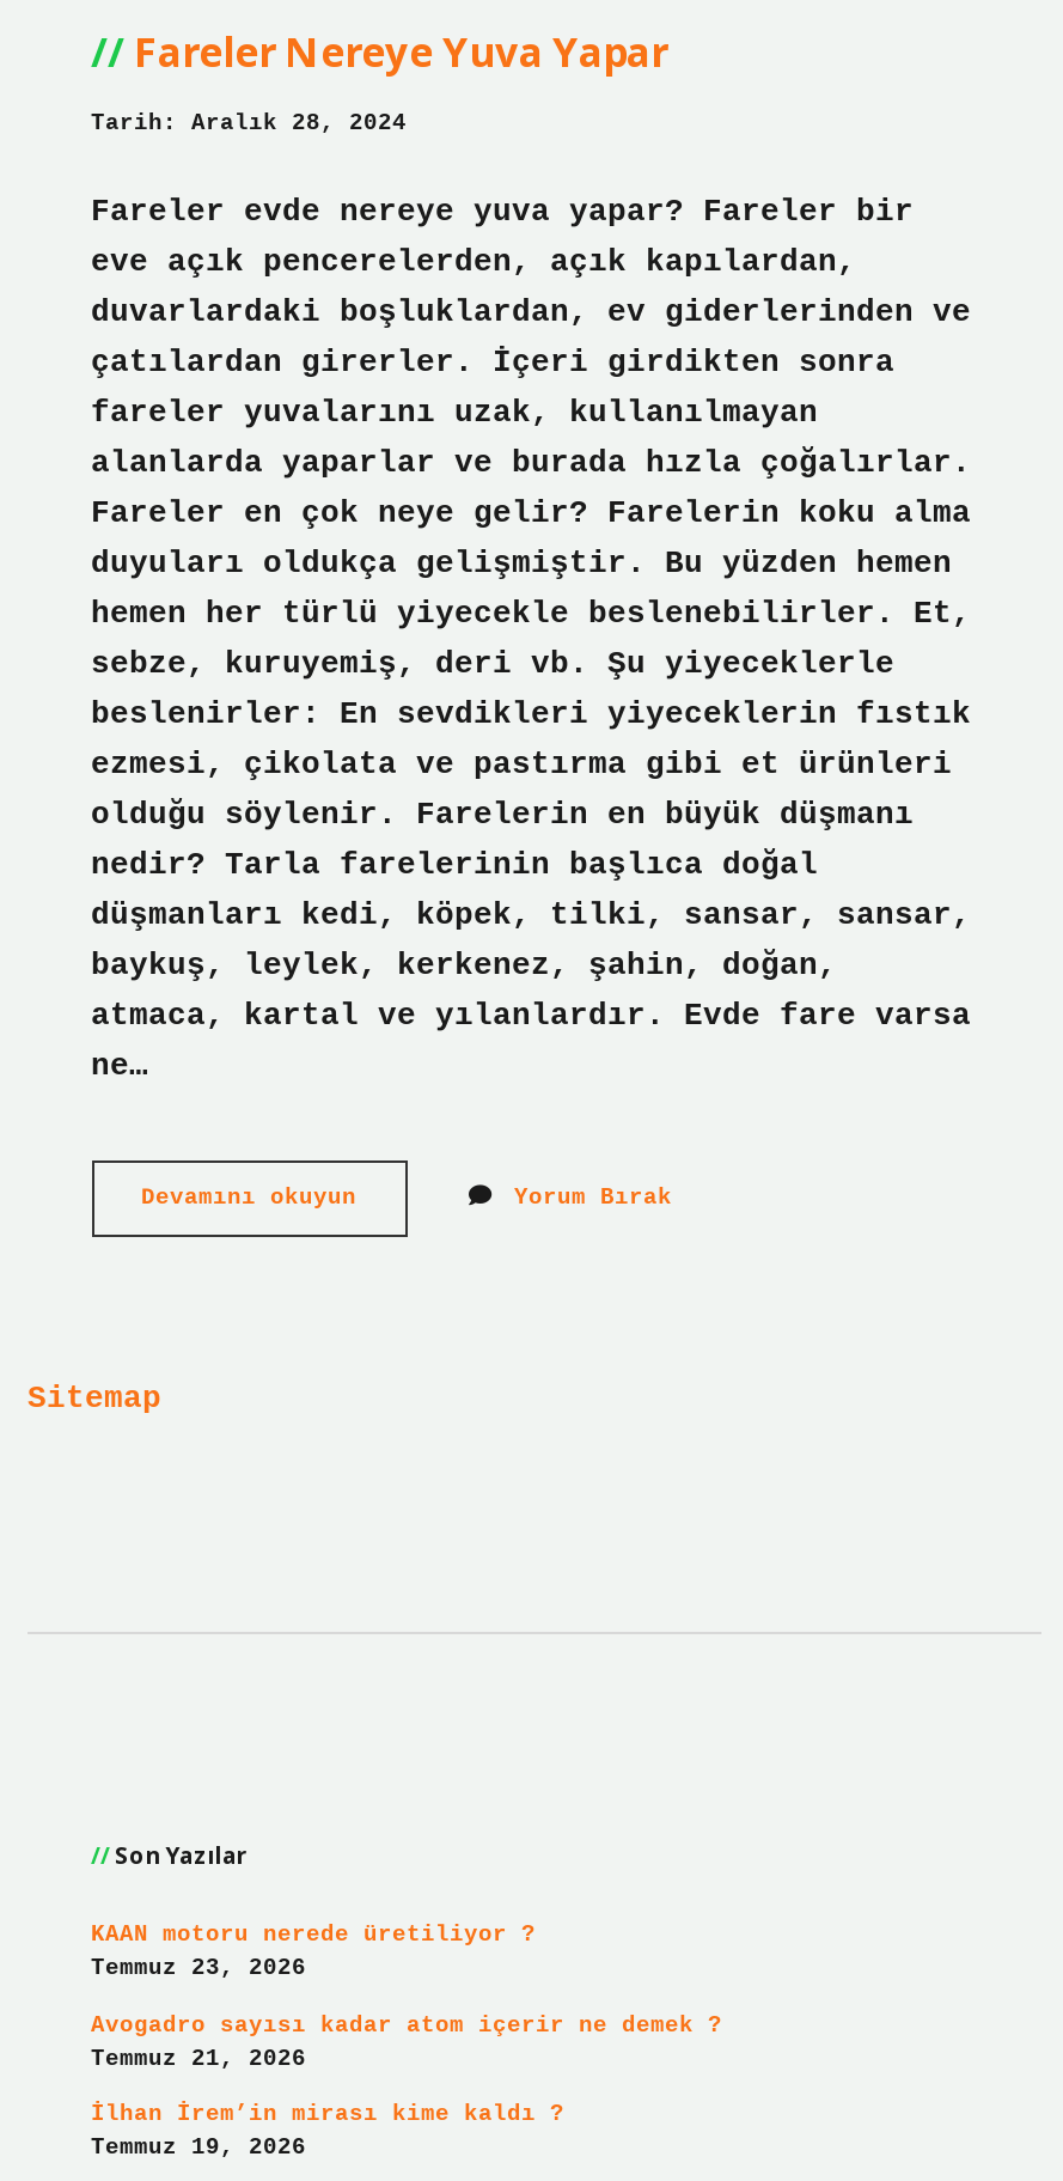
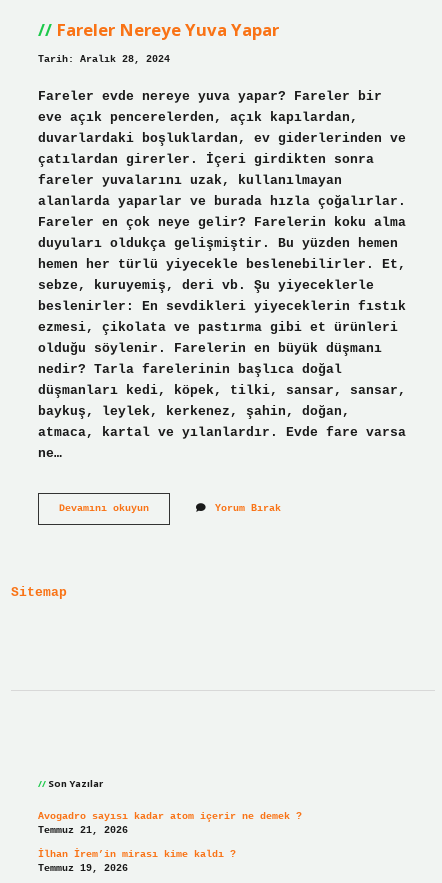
- KAAN motoru nerede üretiliyor ?
- Temmuz 23, 2026
